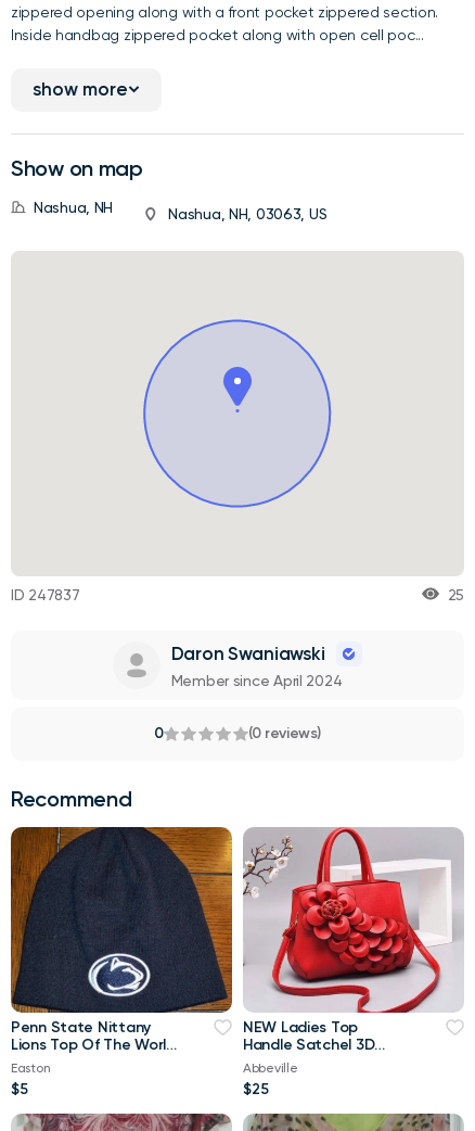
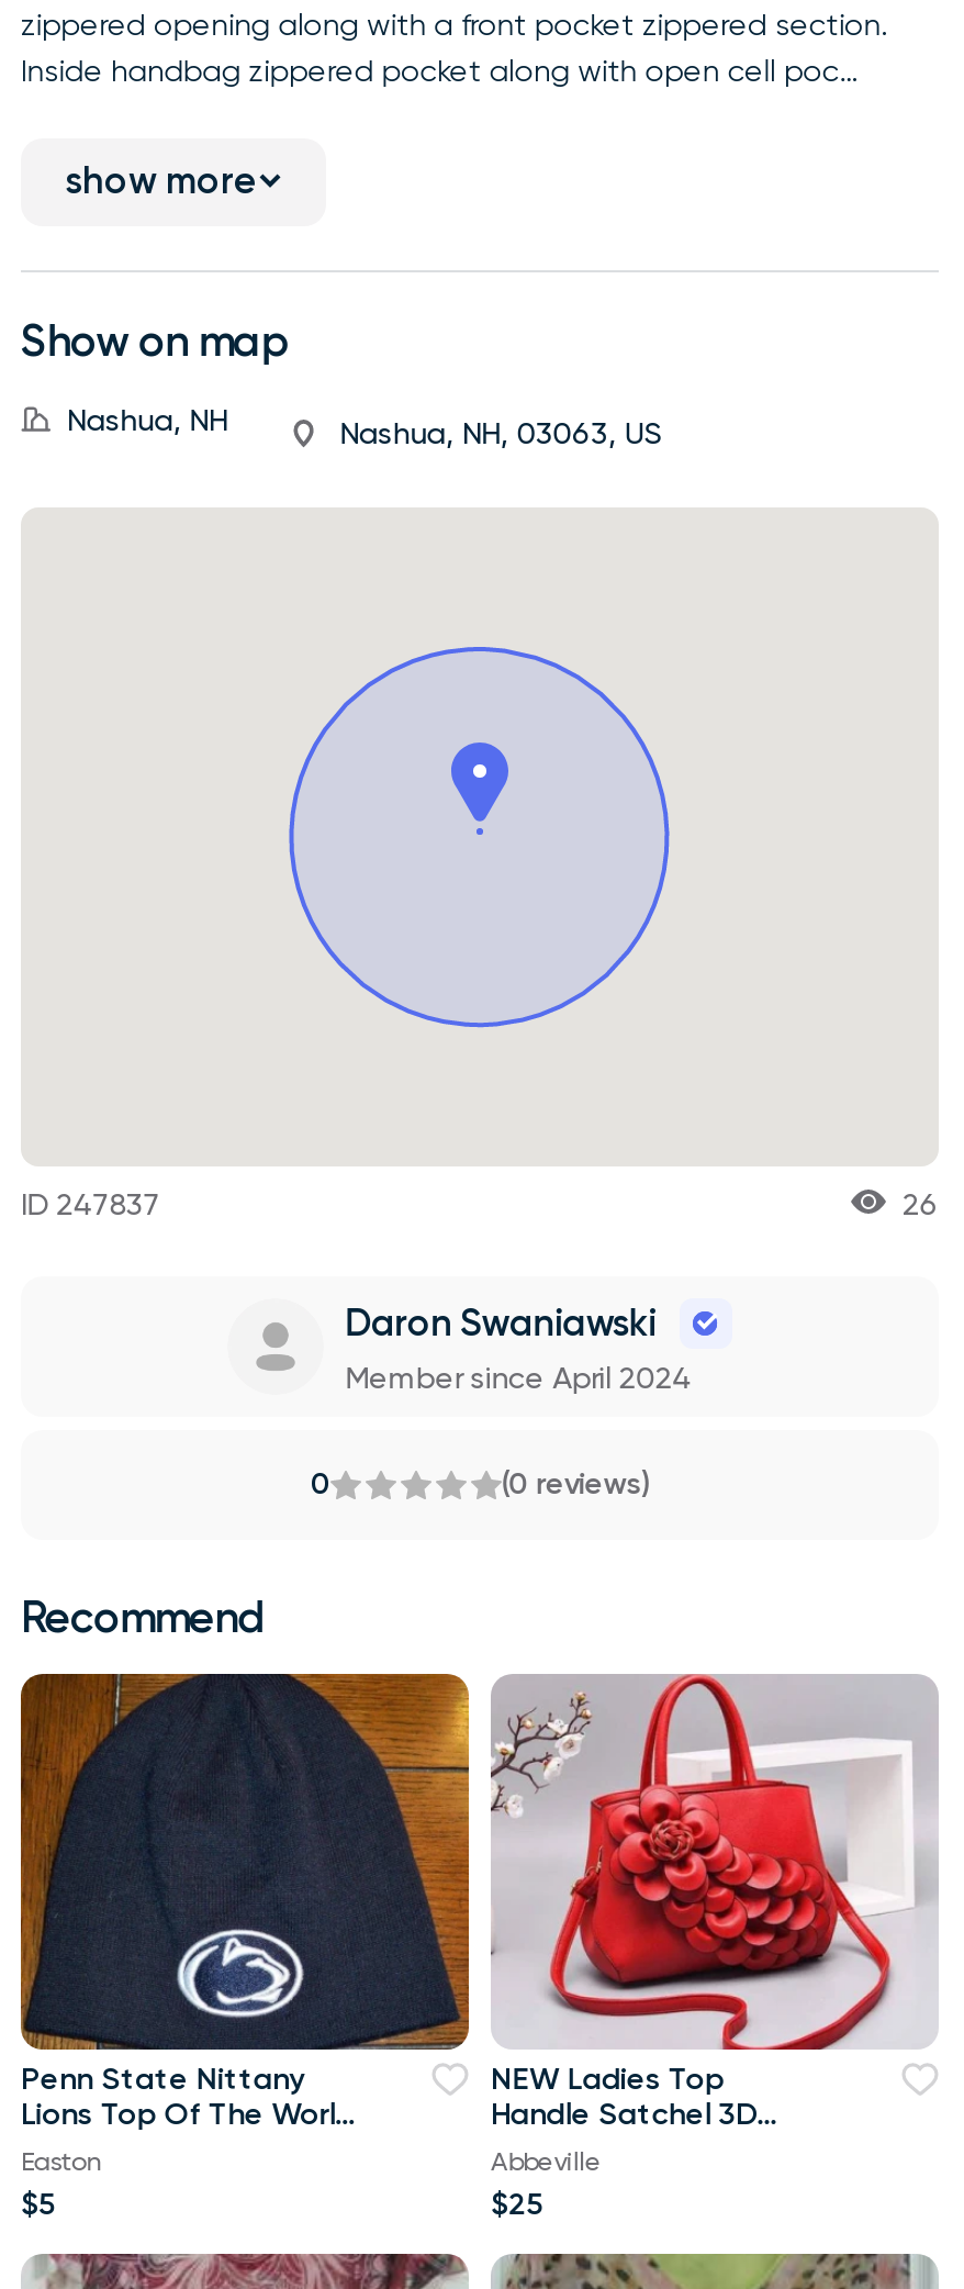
- 25
+ 26
